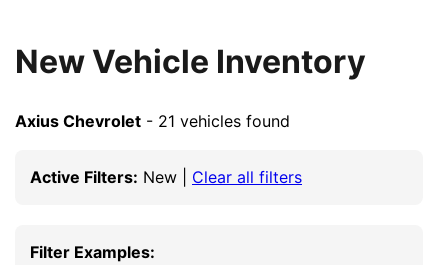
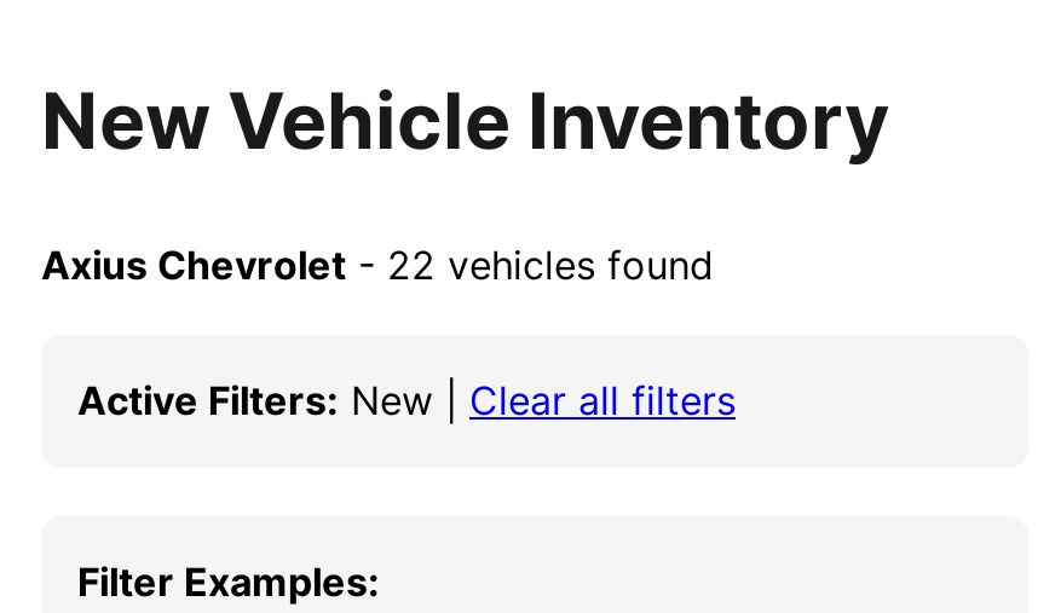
- Axius Chevrolet - 21 vehicles found
+ Axius Chevrolet - 22 vehicles found
